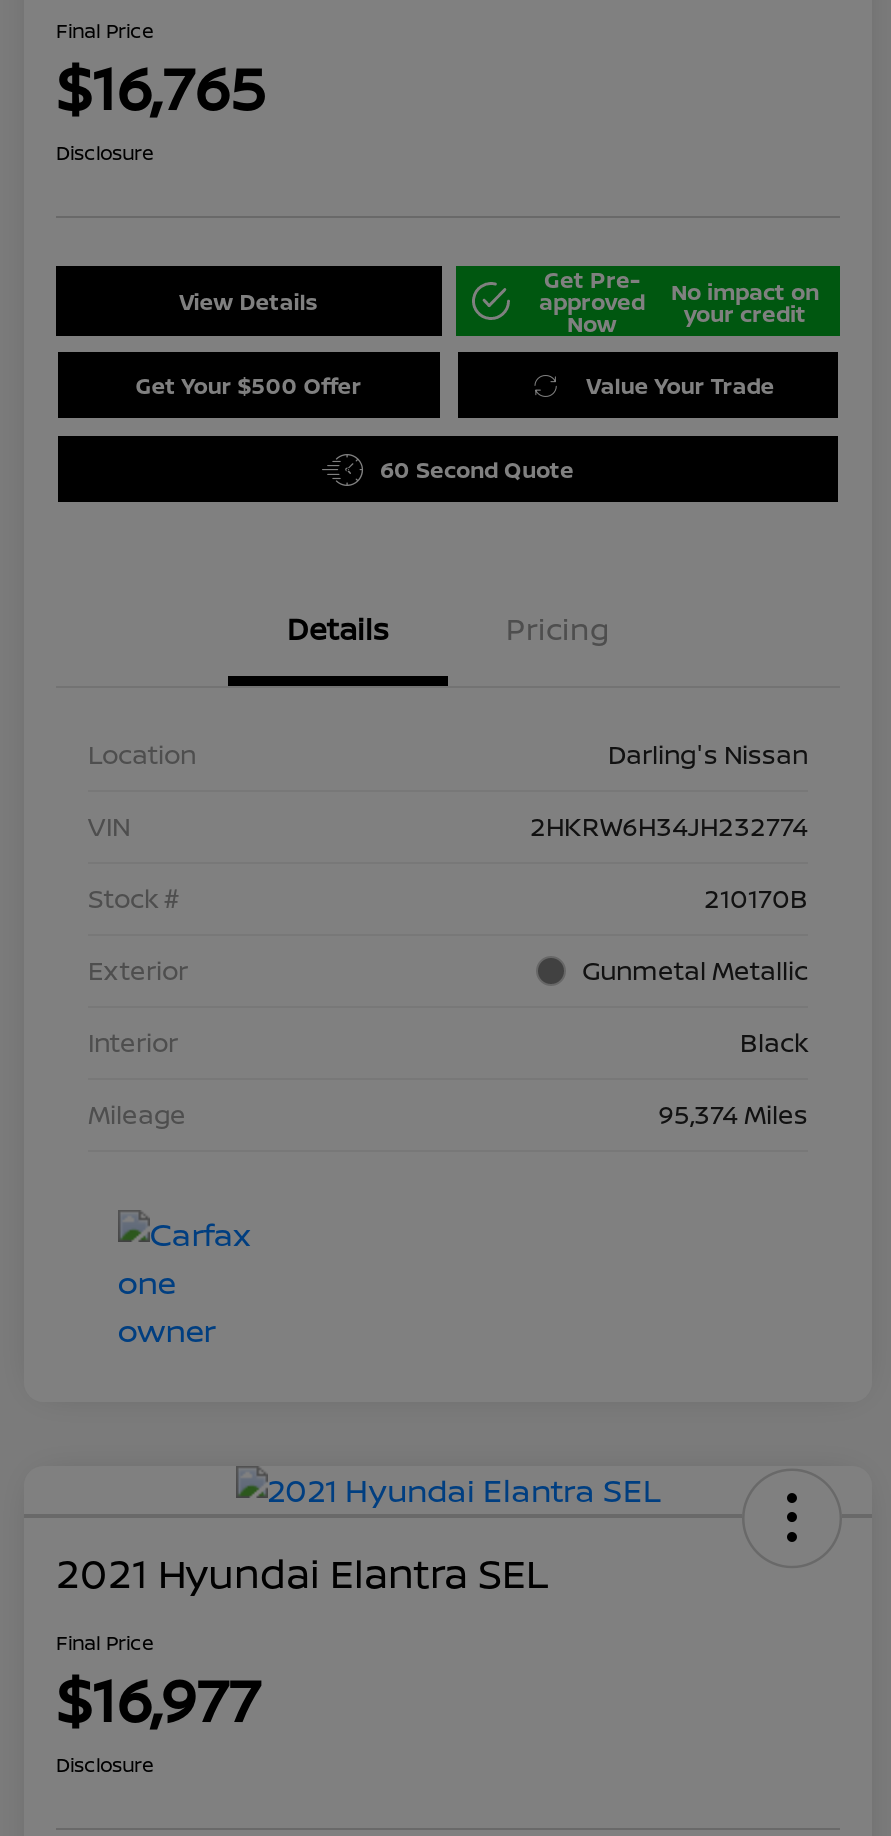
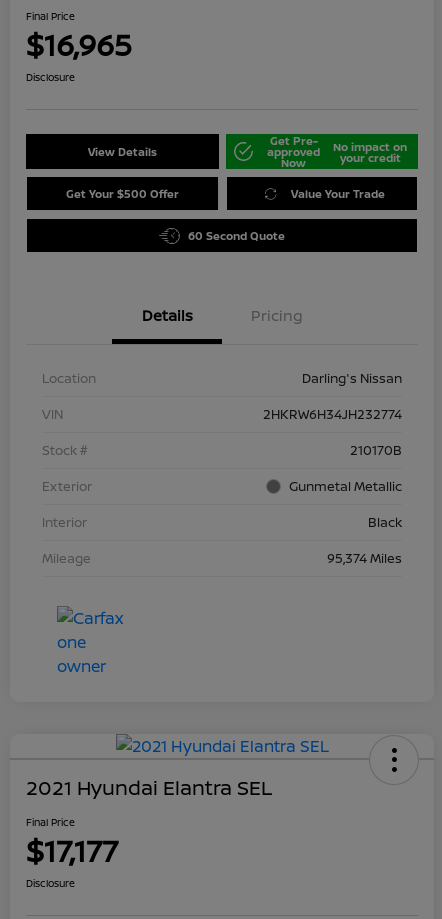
- $16,765
+ $16,965

- $16,977
+ $17,177
